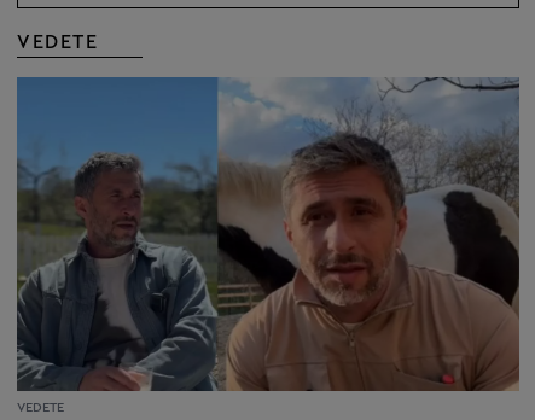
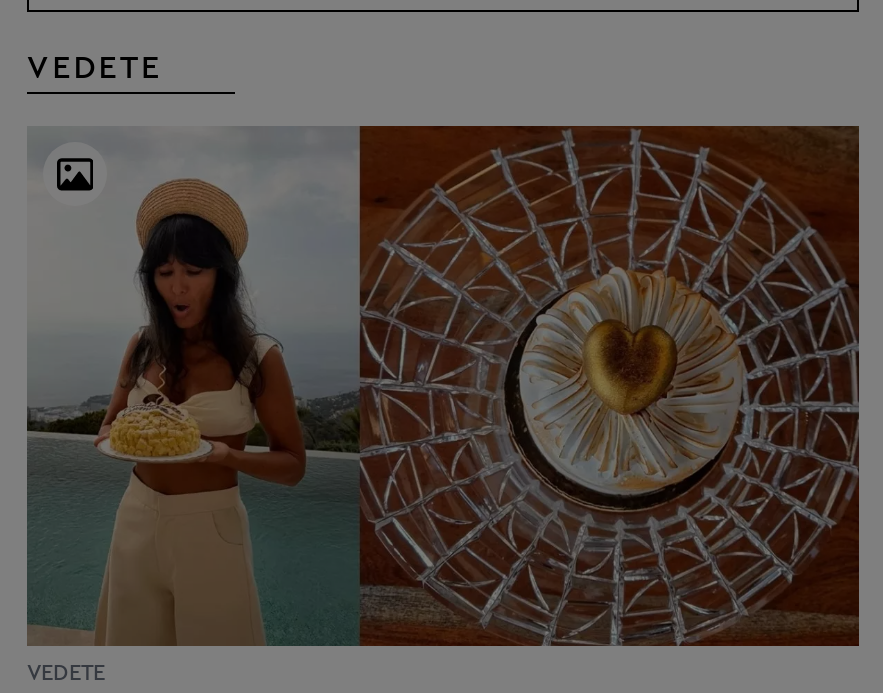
- [image]
+ [image]
